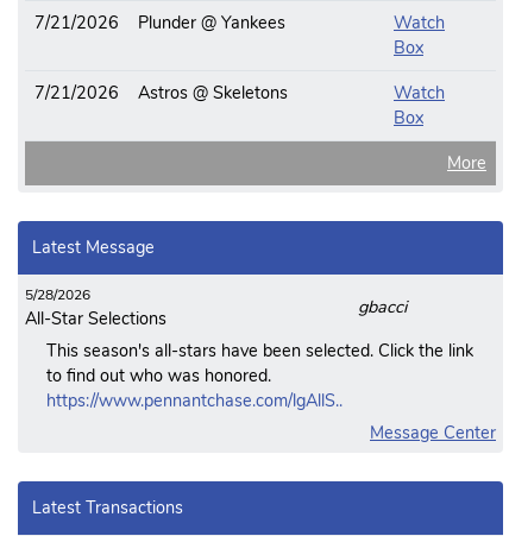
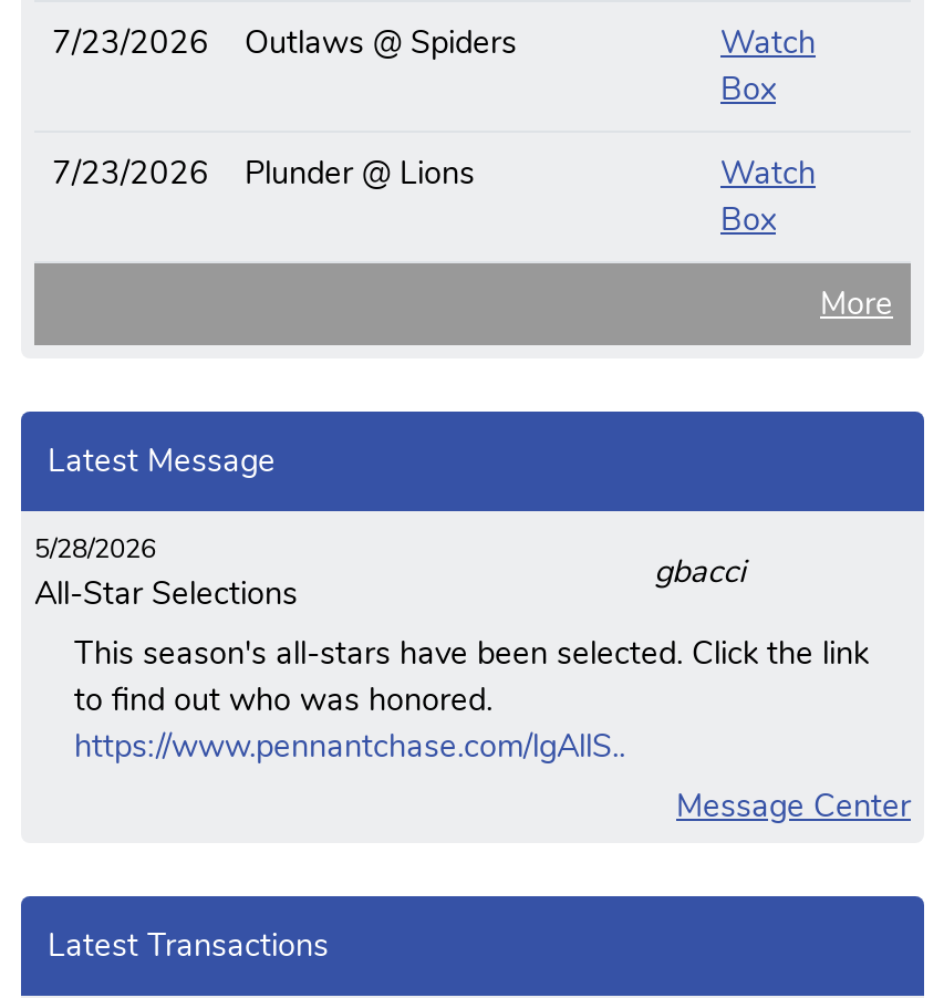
- 7/21/2026
- Plunder @ Yankees
+ 7/23/2026
+ Outlaws @ Spiders

- 7/21/2026
- Astros @ Skeletons
+ 7/23/2026
+ Plunder @ Lions
